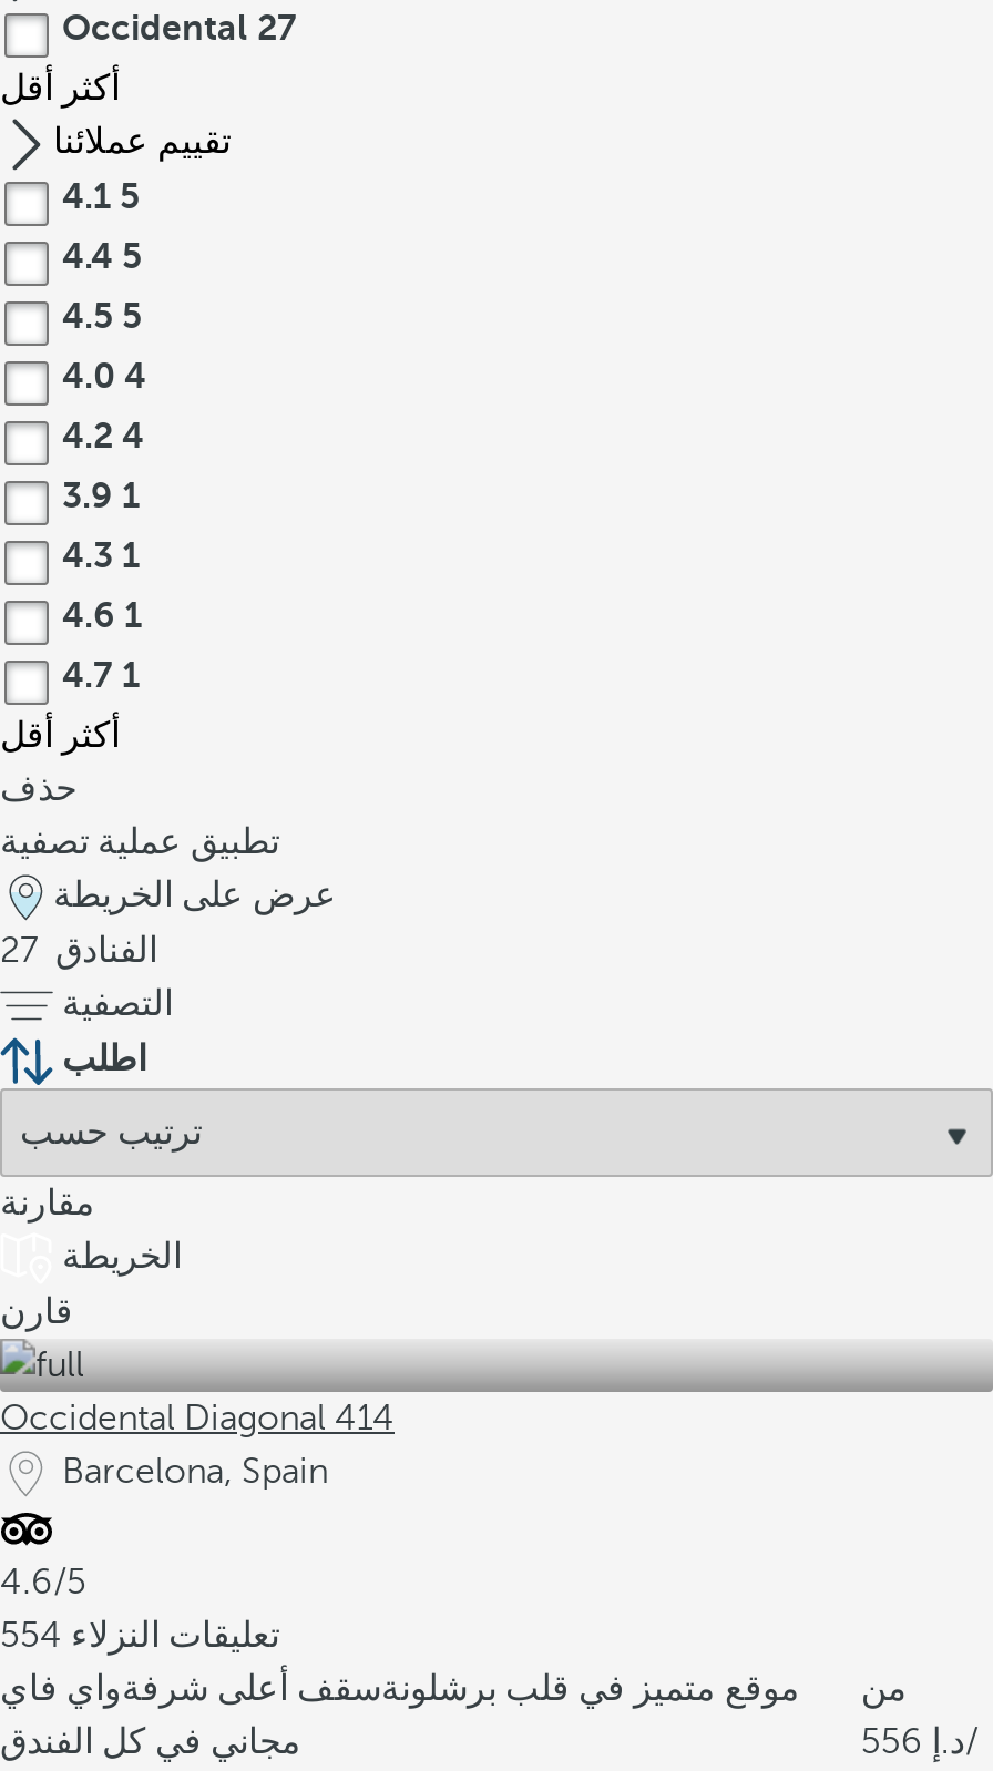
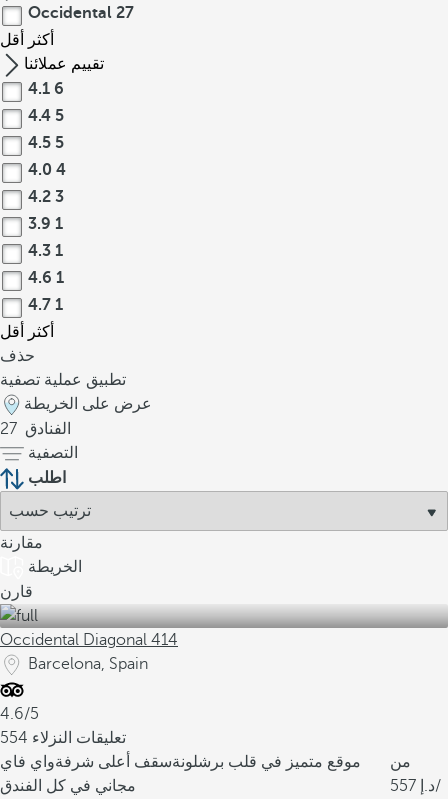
- 4.1 5
+ 4.1 6

- 4.2 4
+ 4.2 3

- 556
+ 557
